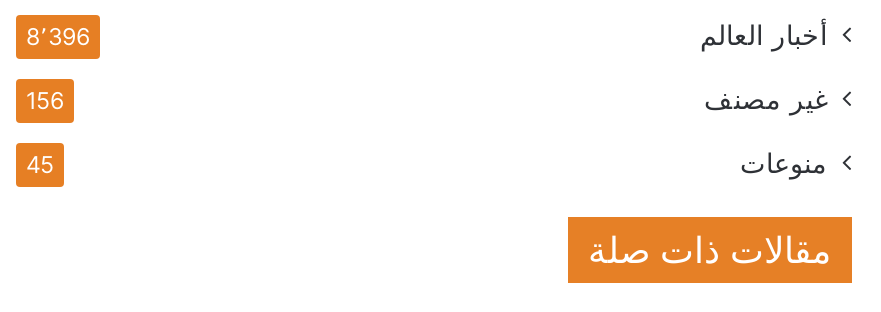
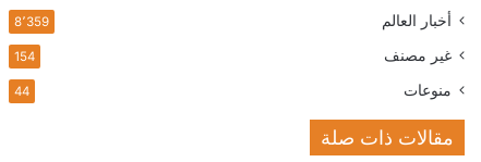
- 8٬396
+ 8٬359

- 156
+ 154

- 45
+ 44
